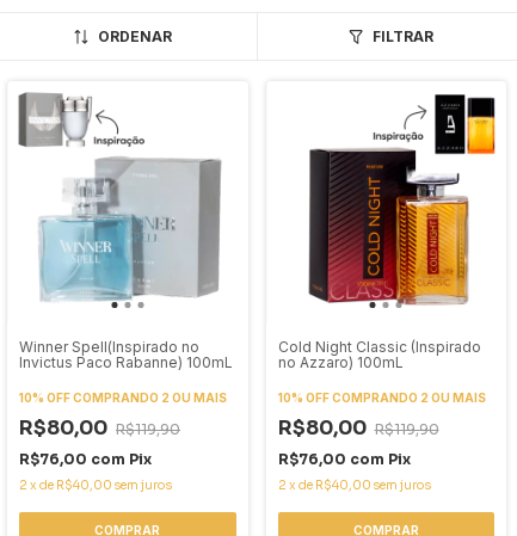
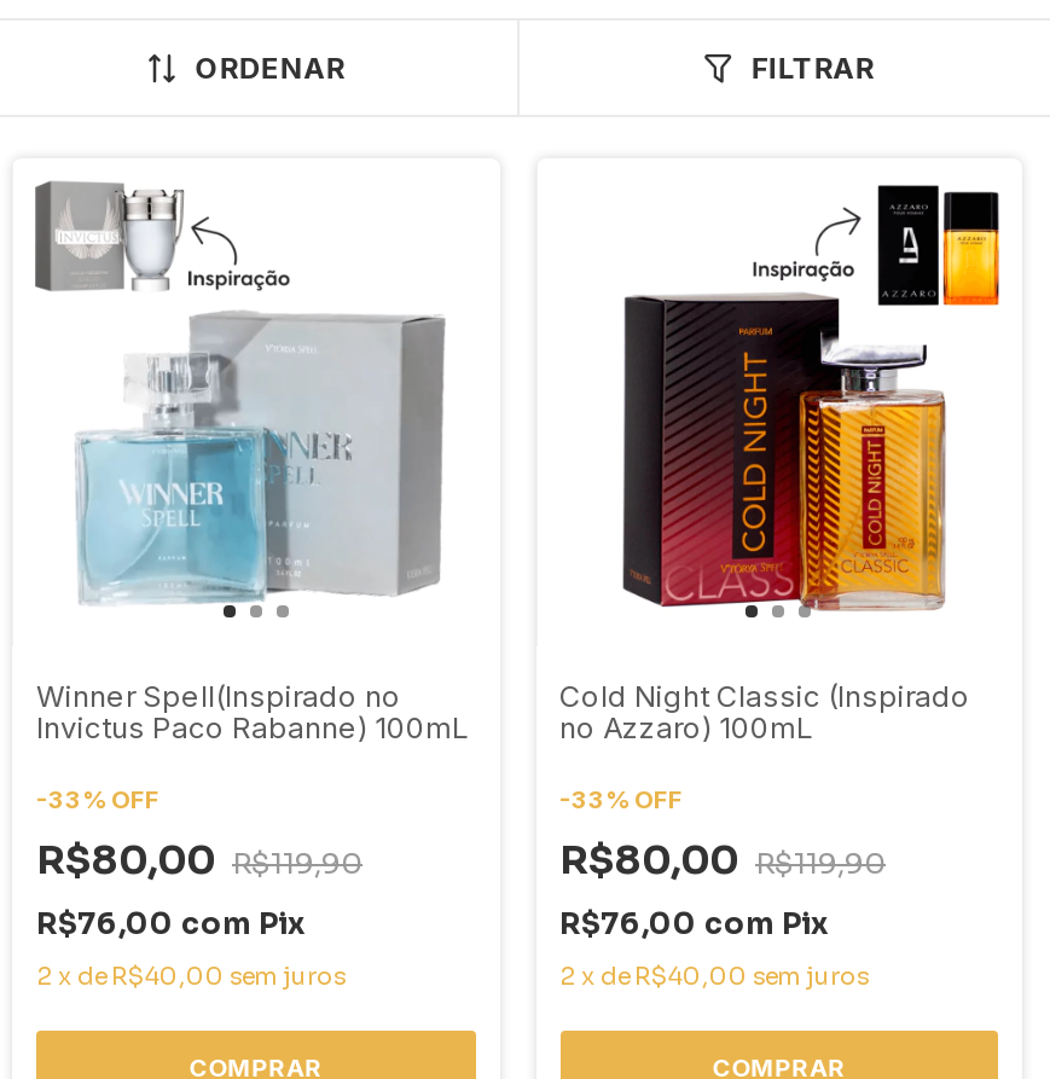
- 10% OFF COMPRANDO 2 OU MAIS
+ -33% OFF

- 10% OFF COMPRANDO 2 OU MAIS
+ -33% OFF
